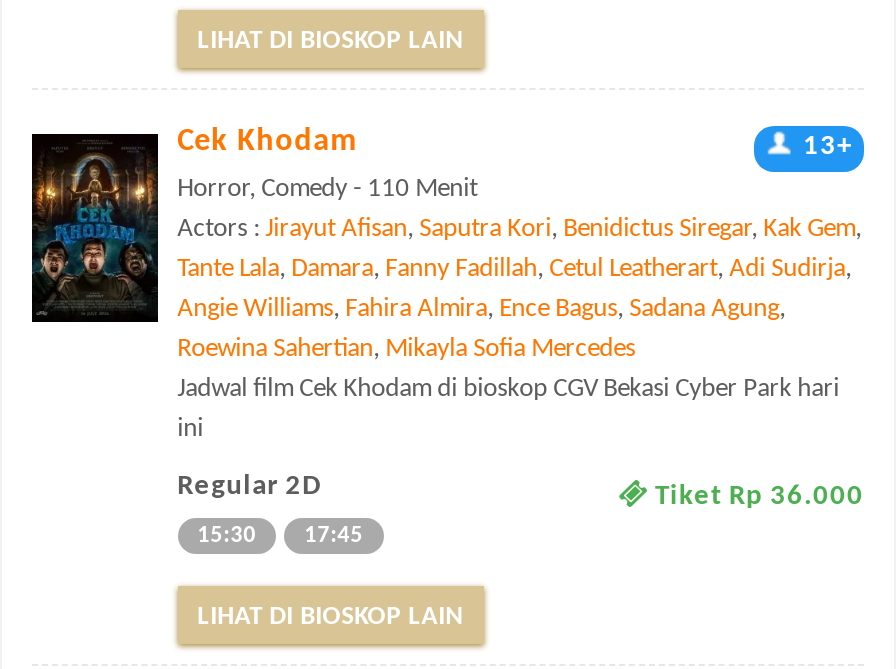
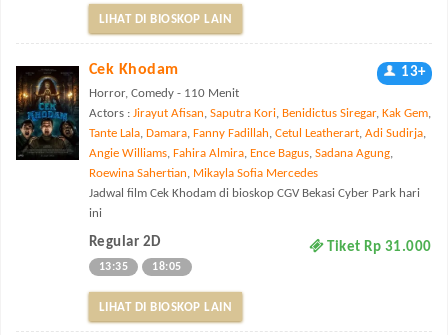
- Tiket Rp 36.000
+ Tiket Rp 31.000

- 15:30
+ 13:35

- 17:45
+ 18:05
